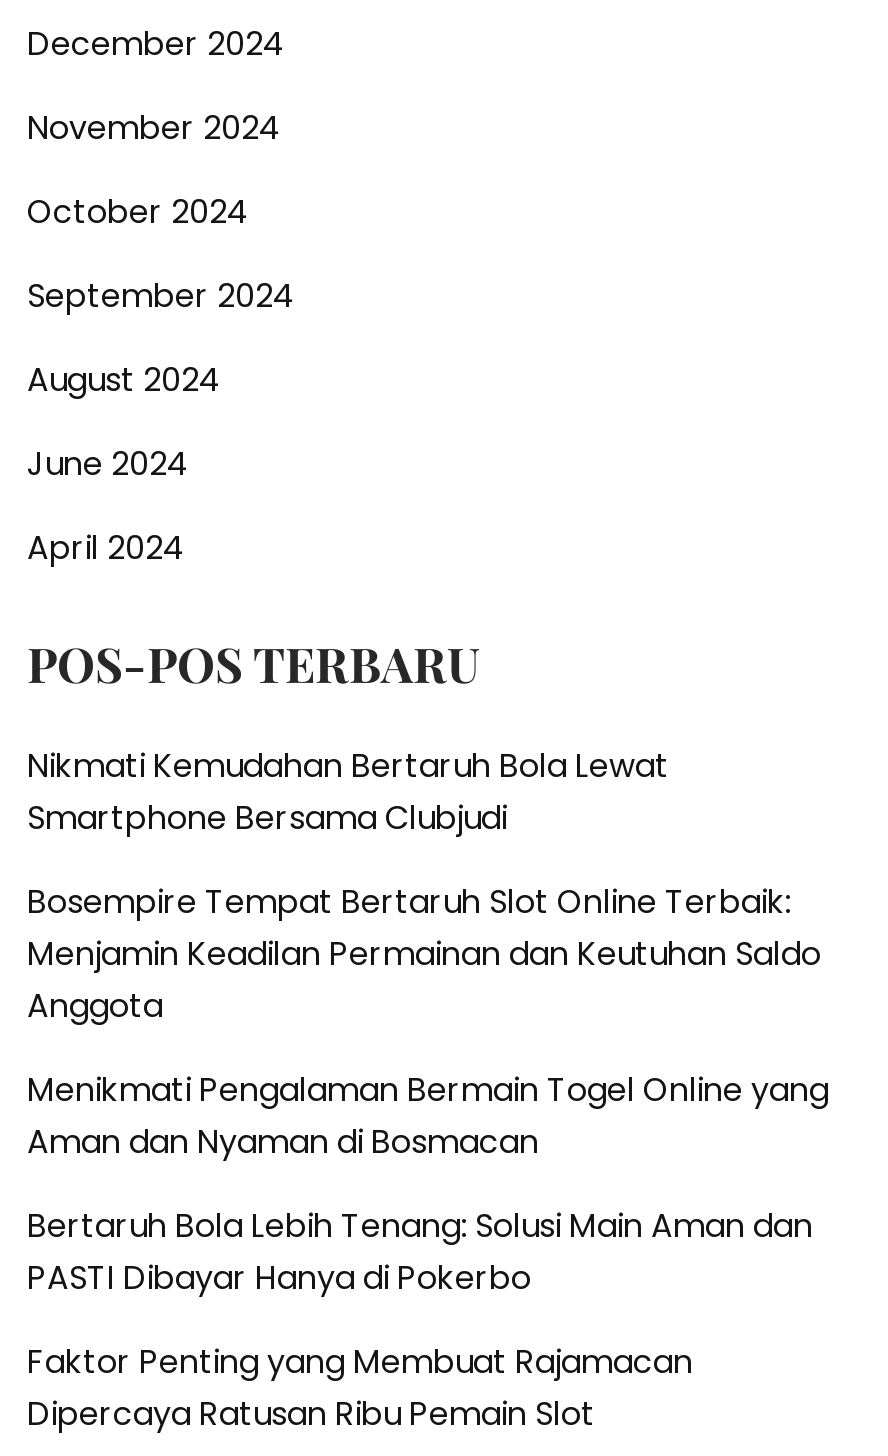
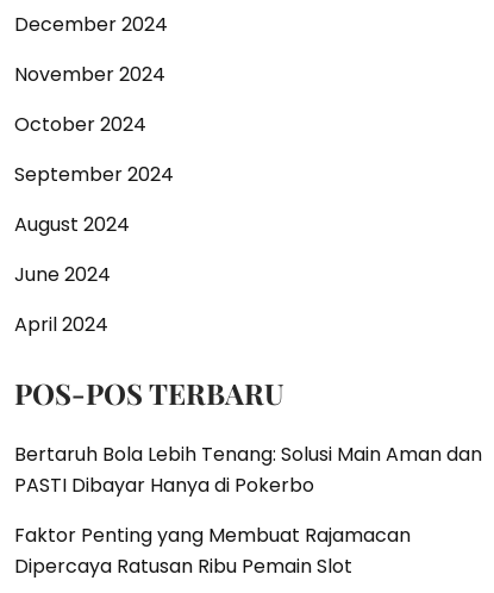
- Nikmati Kemudahan Bertaruh Bola Lewat
- Smartphone Bersama Clubjudi
- Bosempire Tempat Bertaruh Slot Online Terbaik:
- Menjamin Keadilan Permainan dan Keutuhan Saldo
- Anggota
- Menikmati Pengalaman Bermain Togel Online yang
- Aman dan Nyaman di Bosmacan
